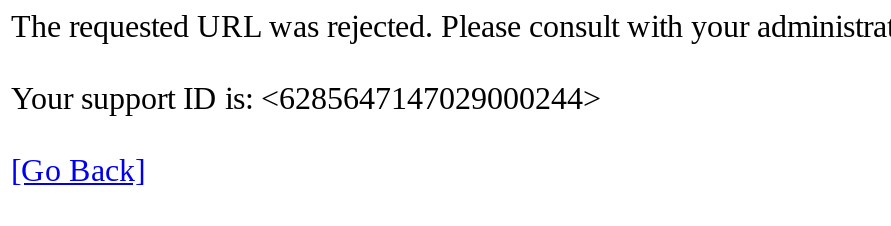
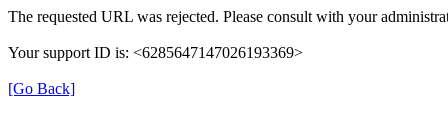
- Your support ID is: <6285647147029000244>
+ Your support ID is: <6285647147026193369>
